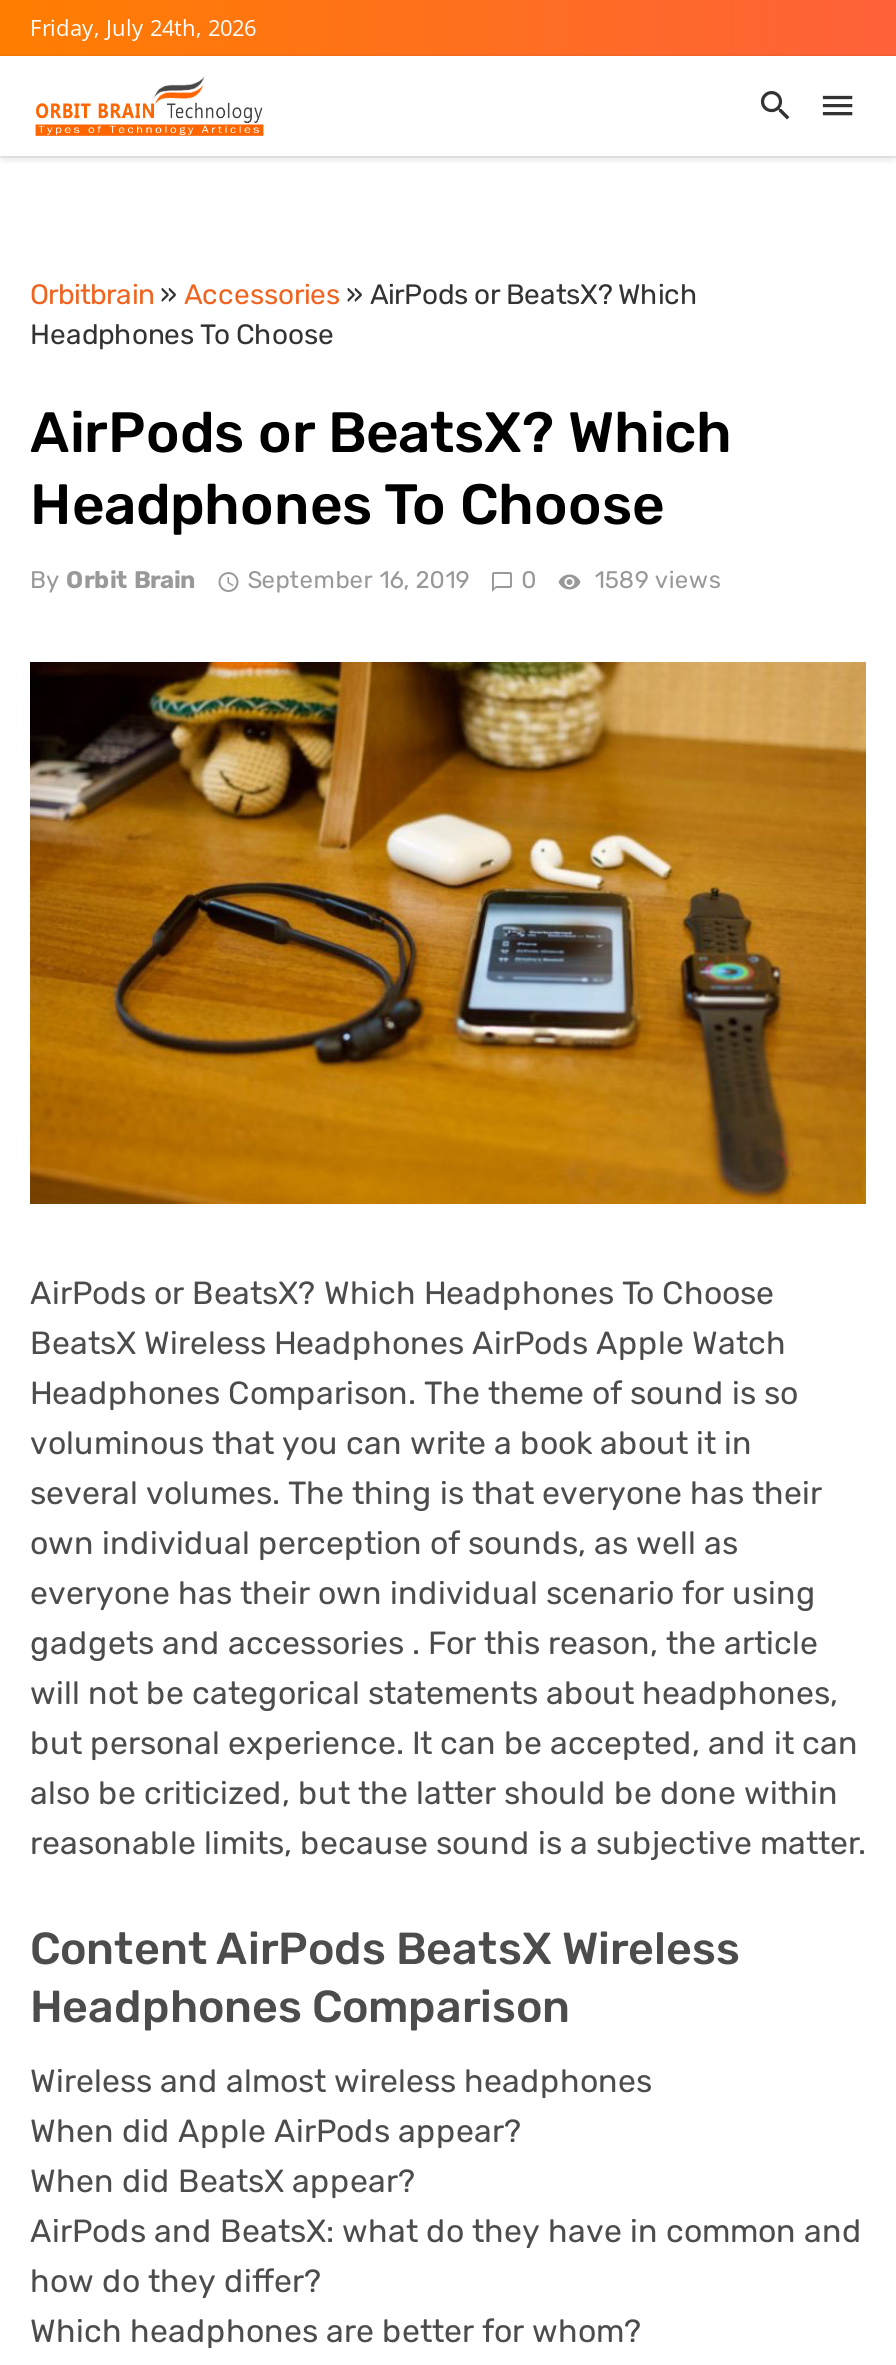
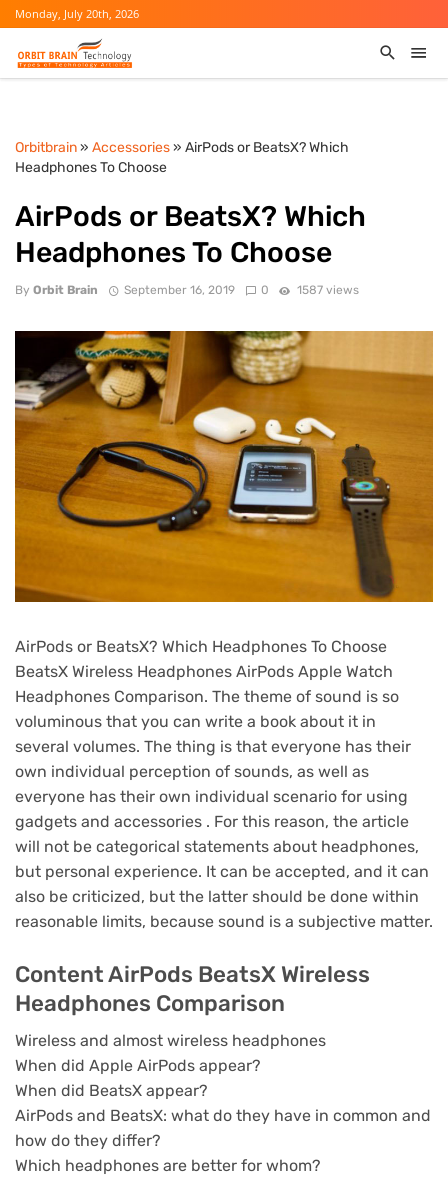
- Friday, July 24th, 2026
+ Monday, July 20th, 2026

- By Orbit Brain September 16, 2019 0 1589 views
+ By Orbit Brain September 16, 2019 0 1587 views
